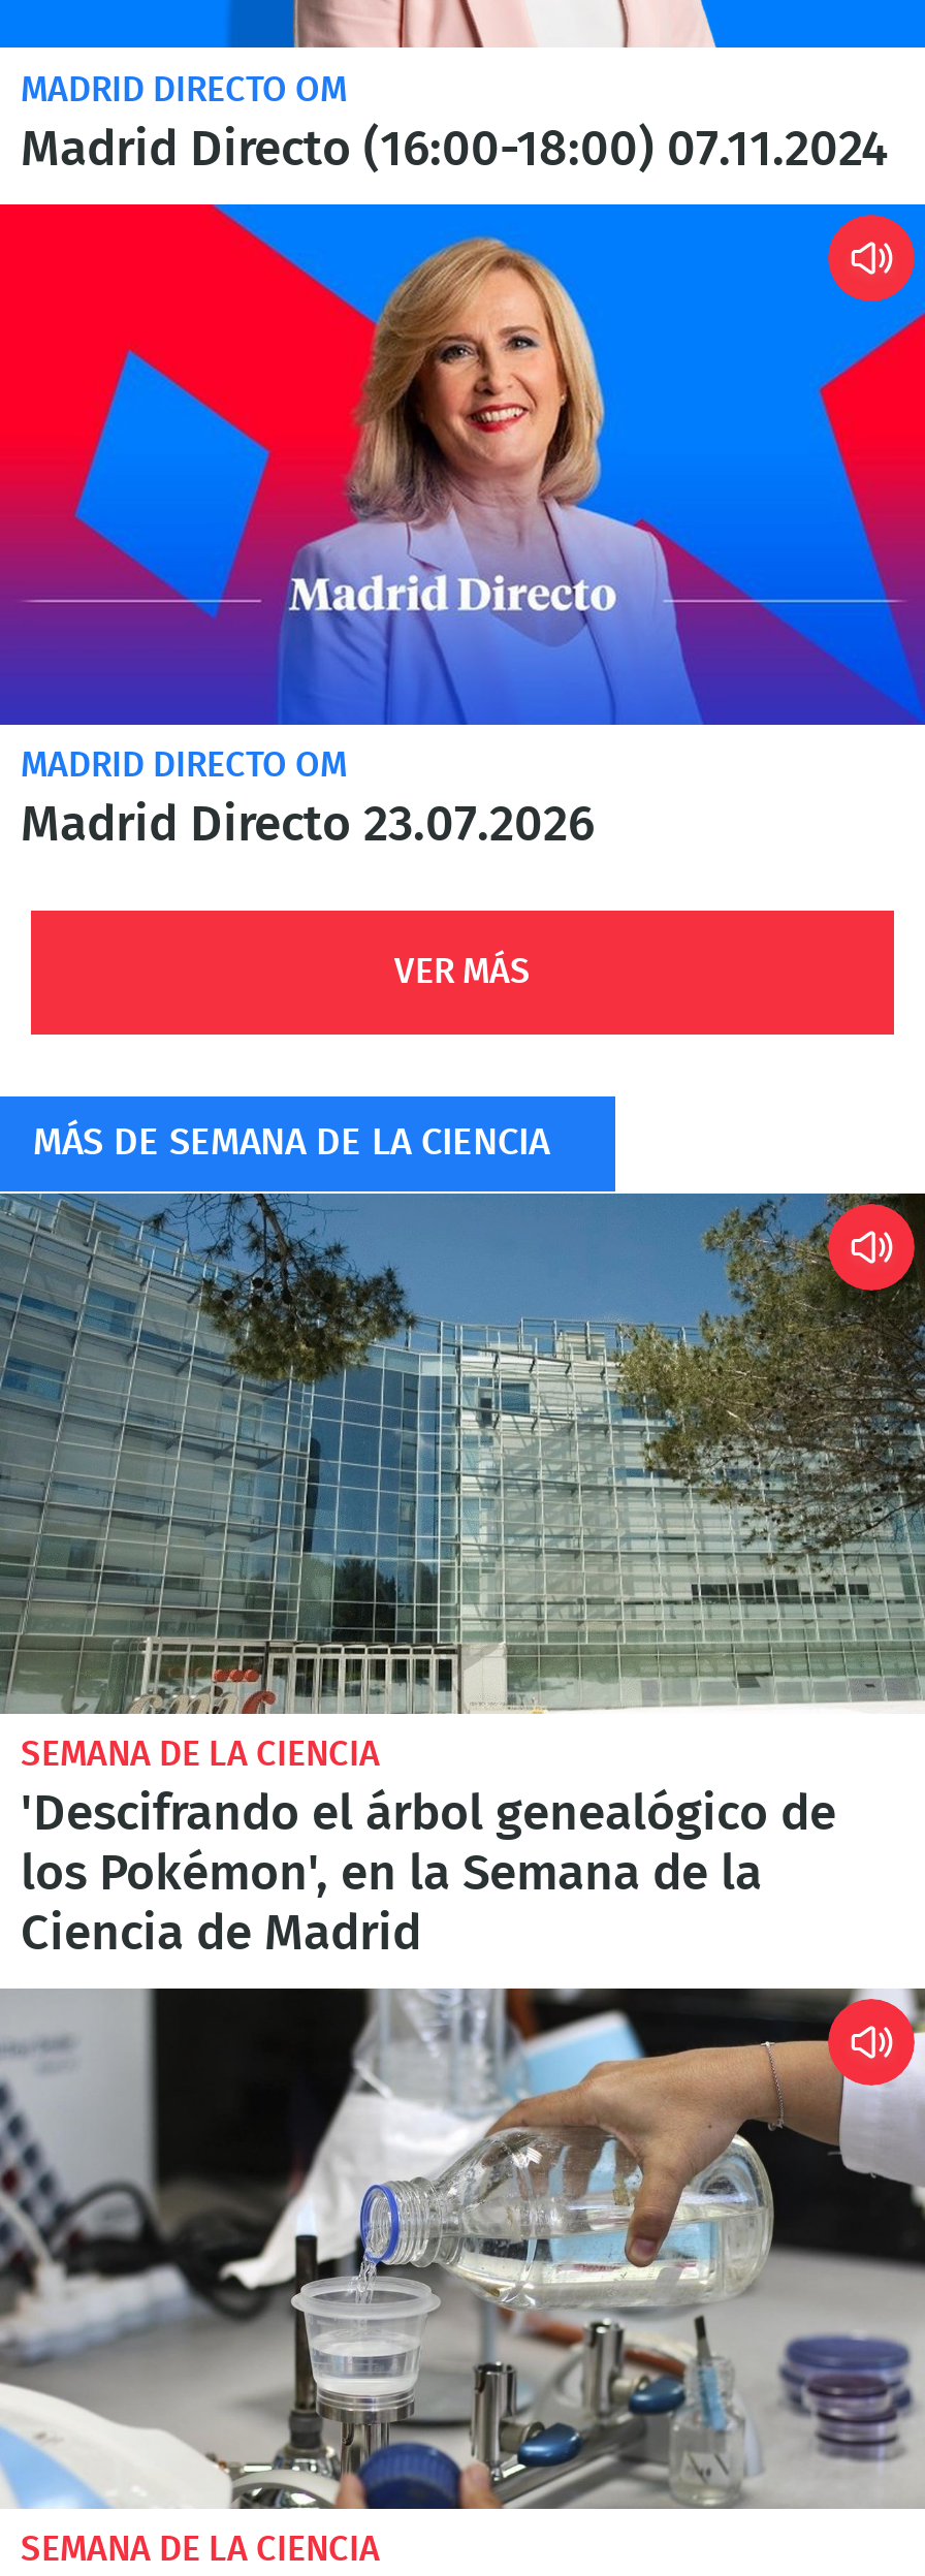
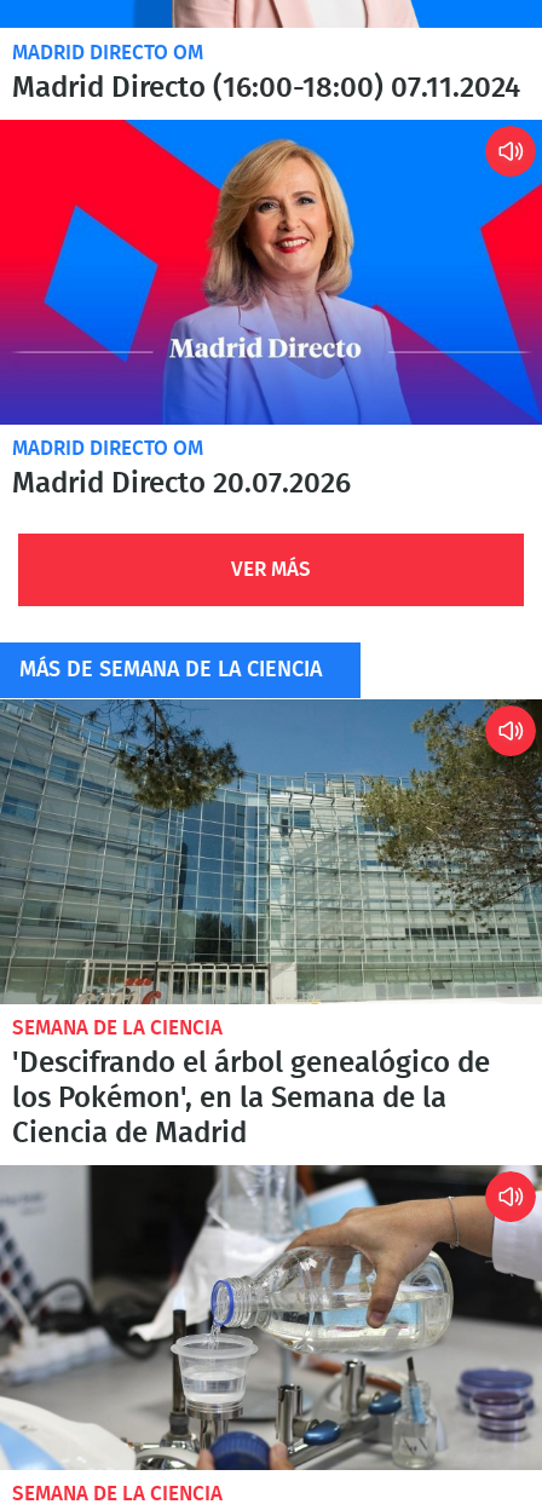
- Madrid Directo 23.07.2026
+ Madrid Directo 20.07.2026
